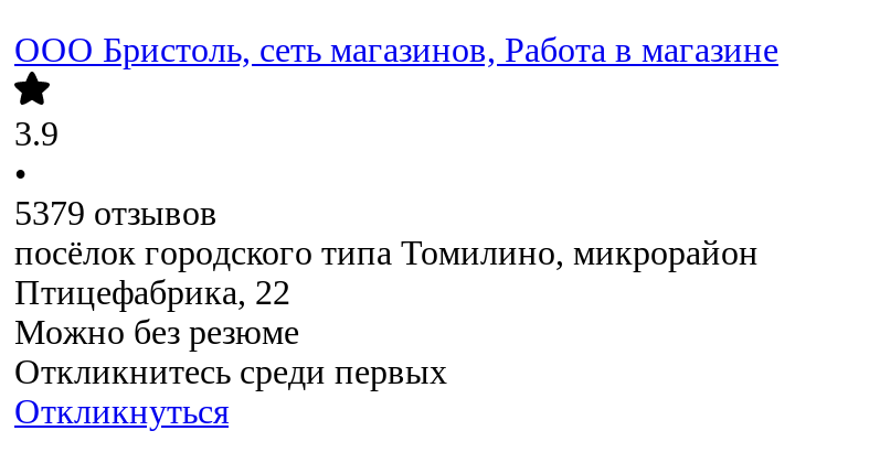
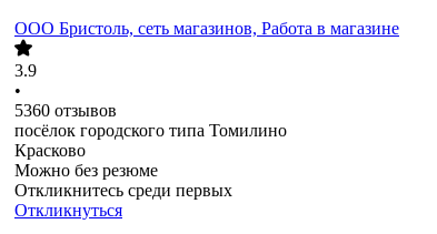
- 5379 отзывов
- посёлок городского типа Томилино, микрорайон
- Птицефабрика, 22
+ 5360 отзывов
+ посёлок городского типа Томилино
+ Красково
